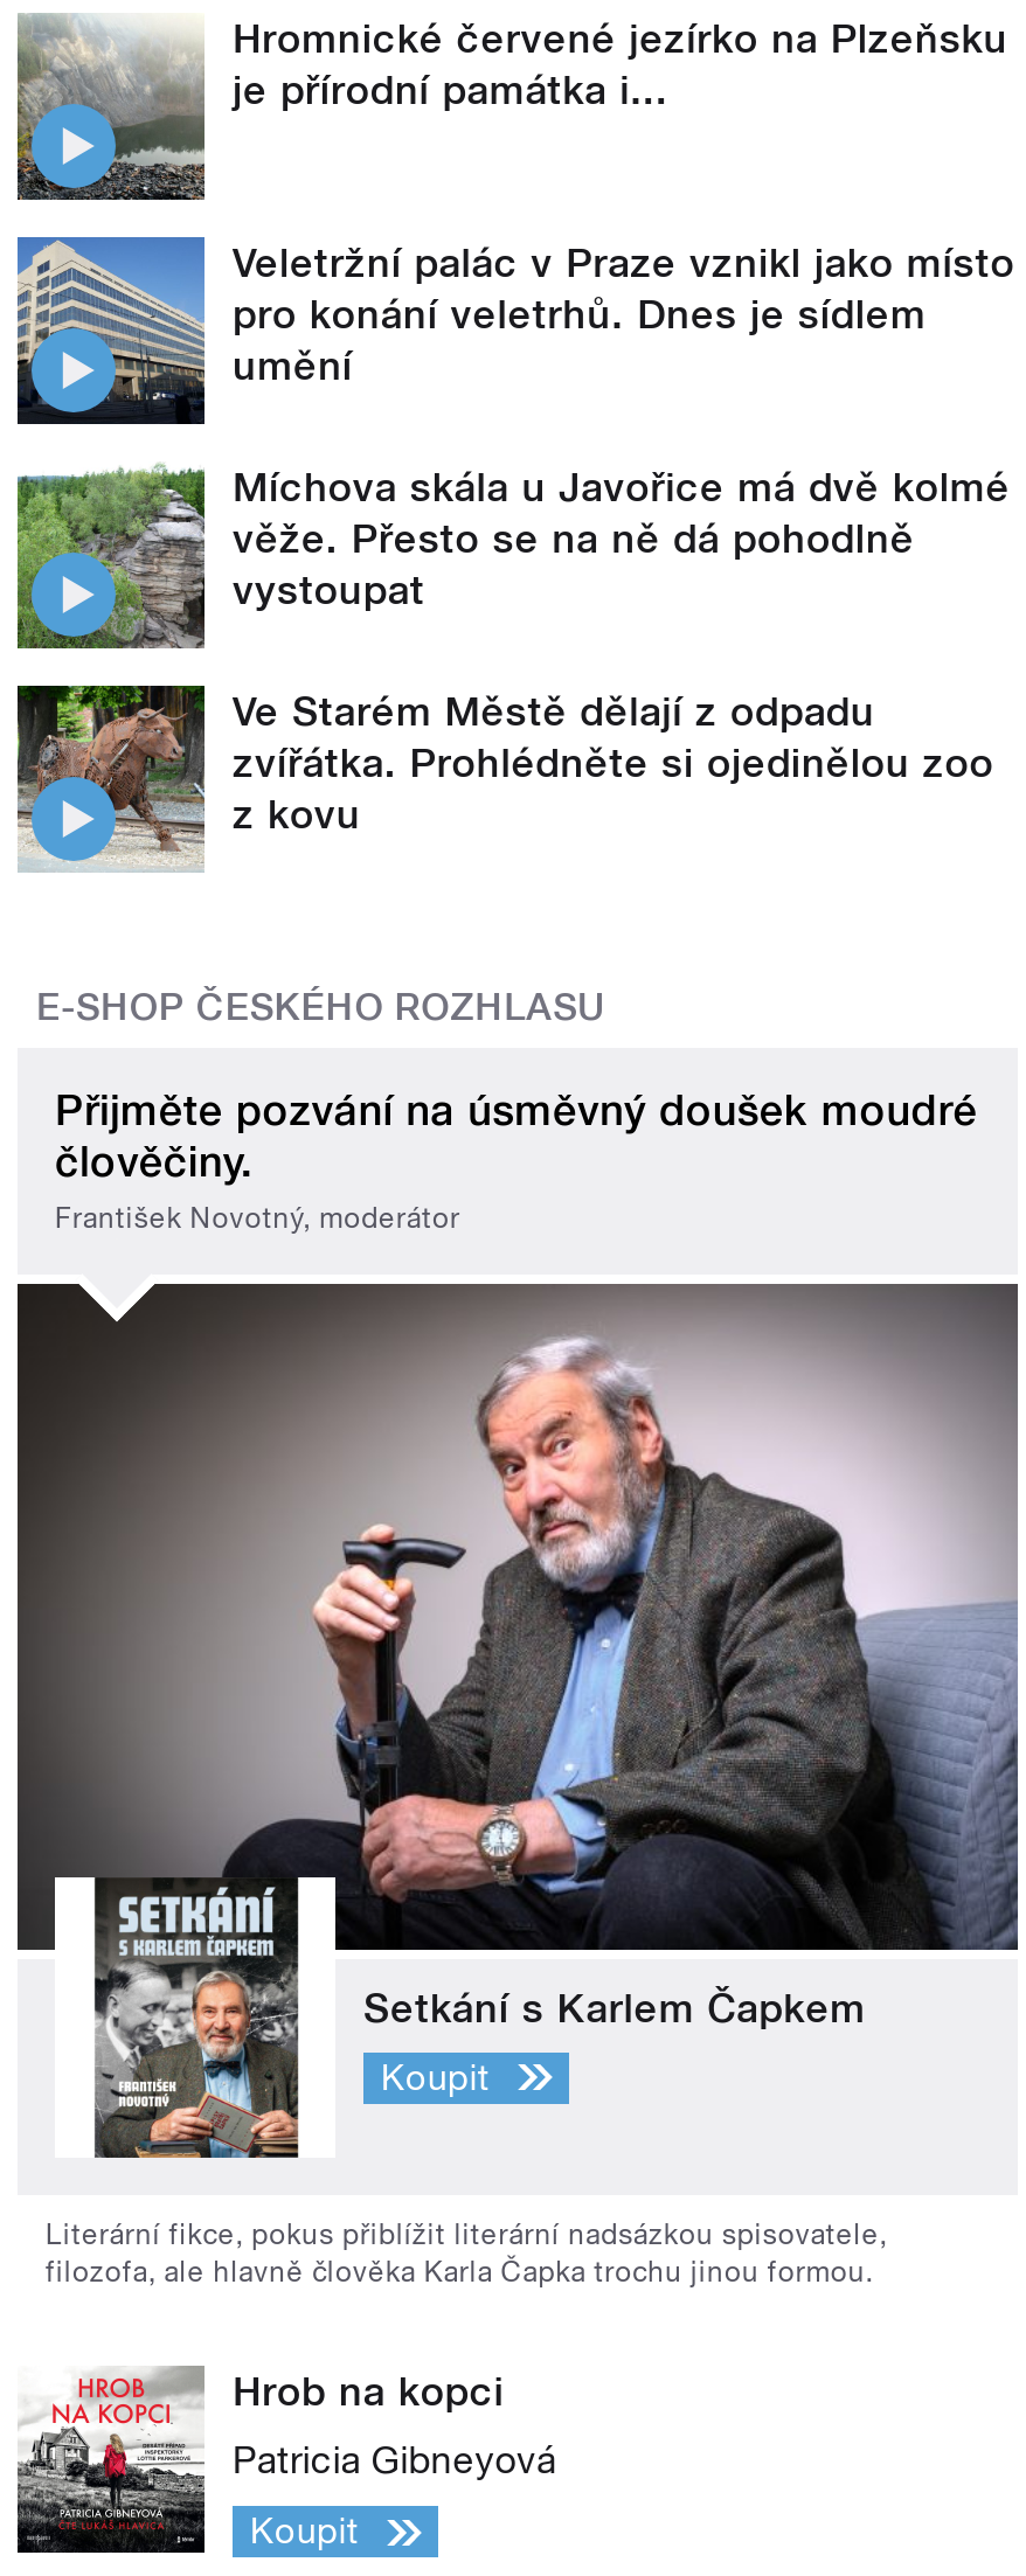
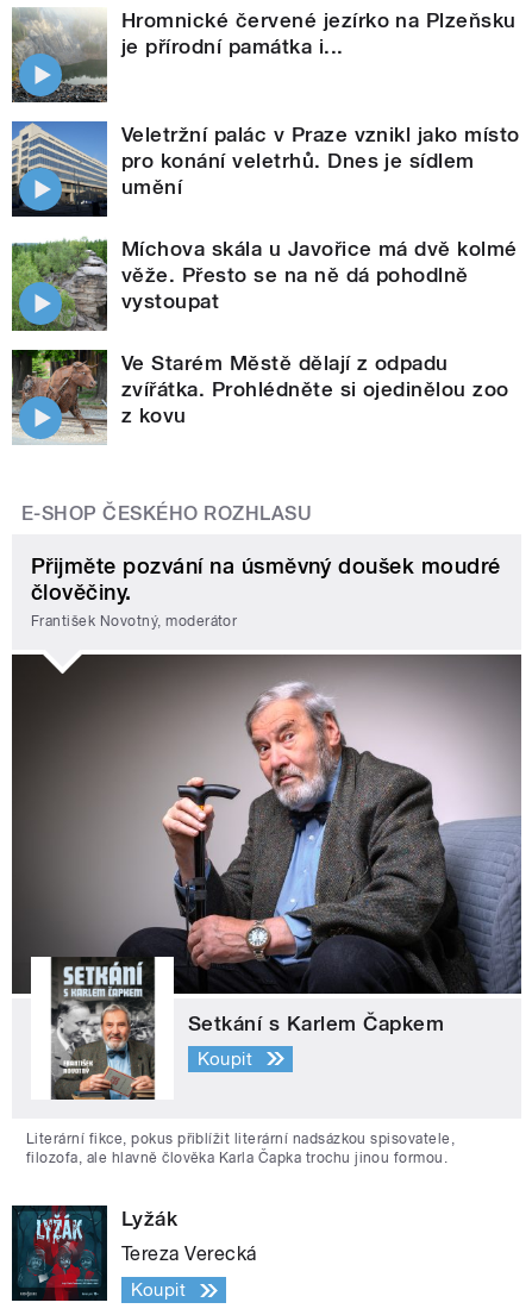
- [image]
- Hrob na kopci
+ [image]
+ Lyžák

- Patricia Gibneyová
+ Tereza Verecká
